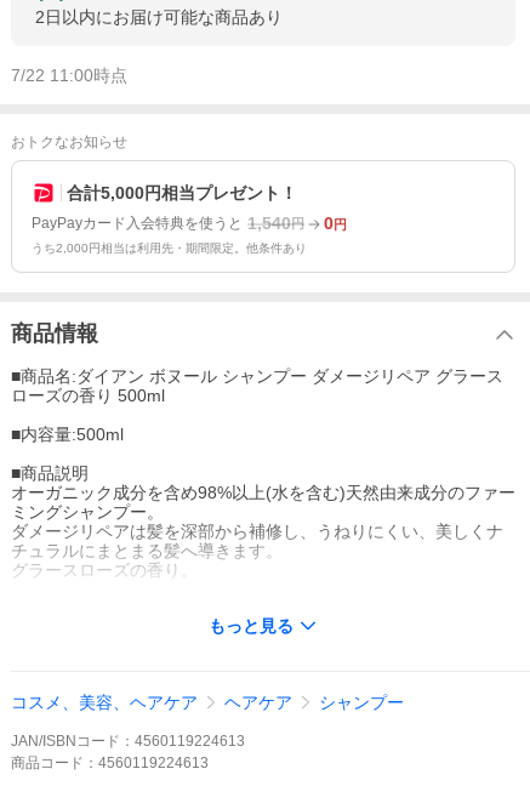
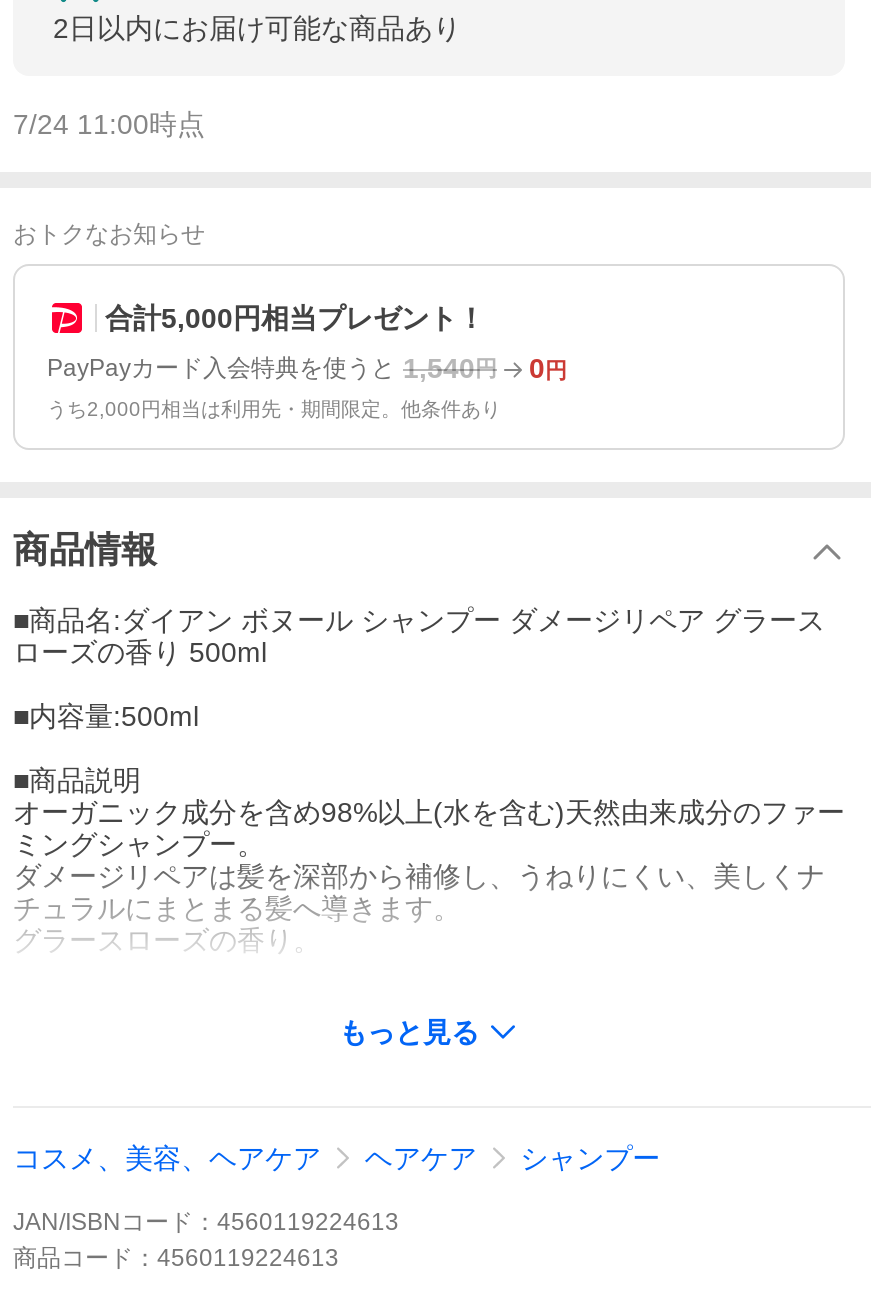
- 7/22 11:00時点
+ 7/24 11:00時点
